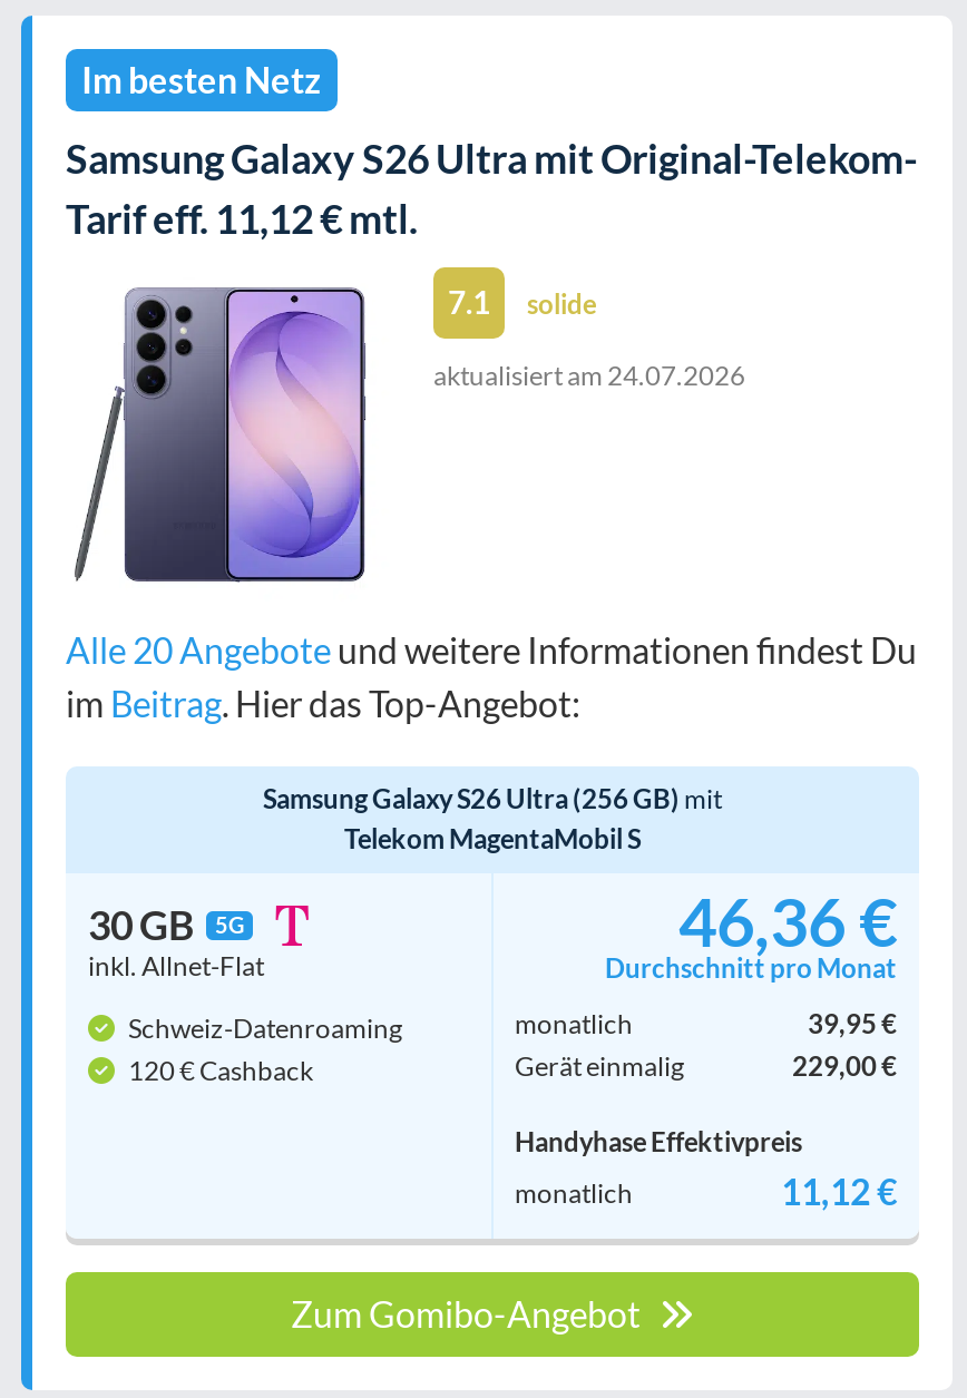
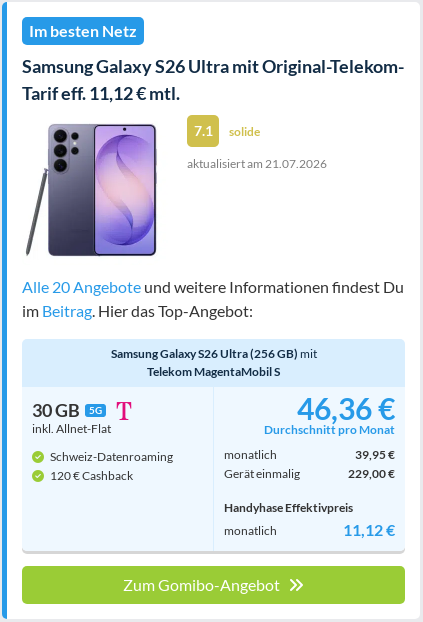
- aktualisiert am 24.07.2026
+ aktualisiert am 21.07.2026
